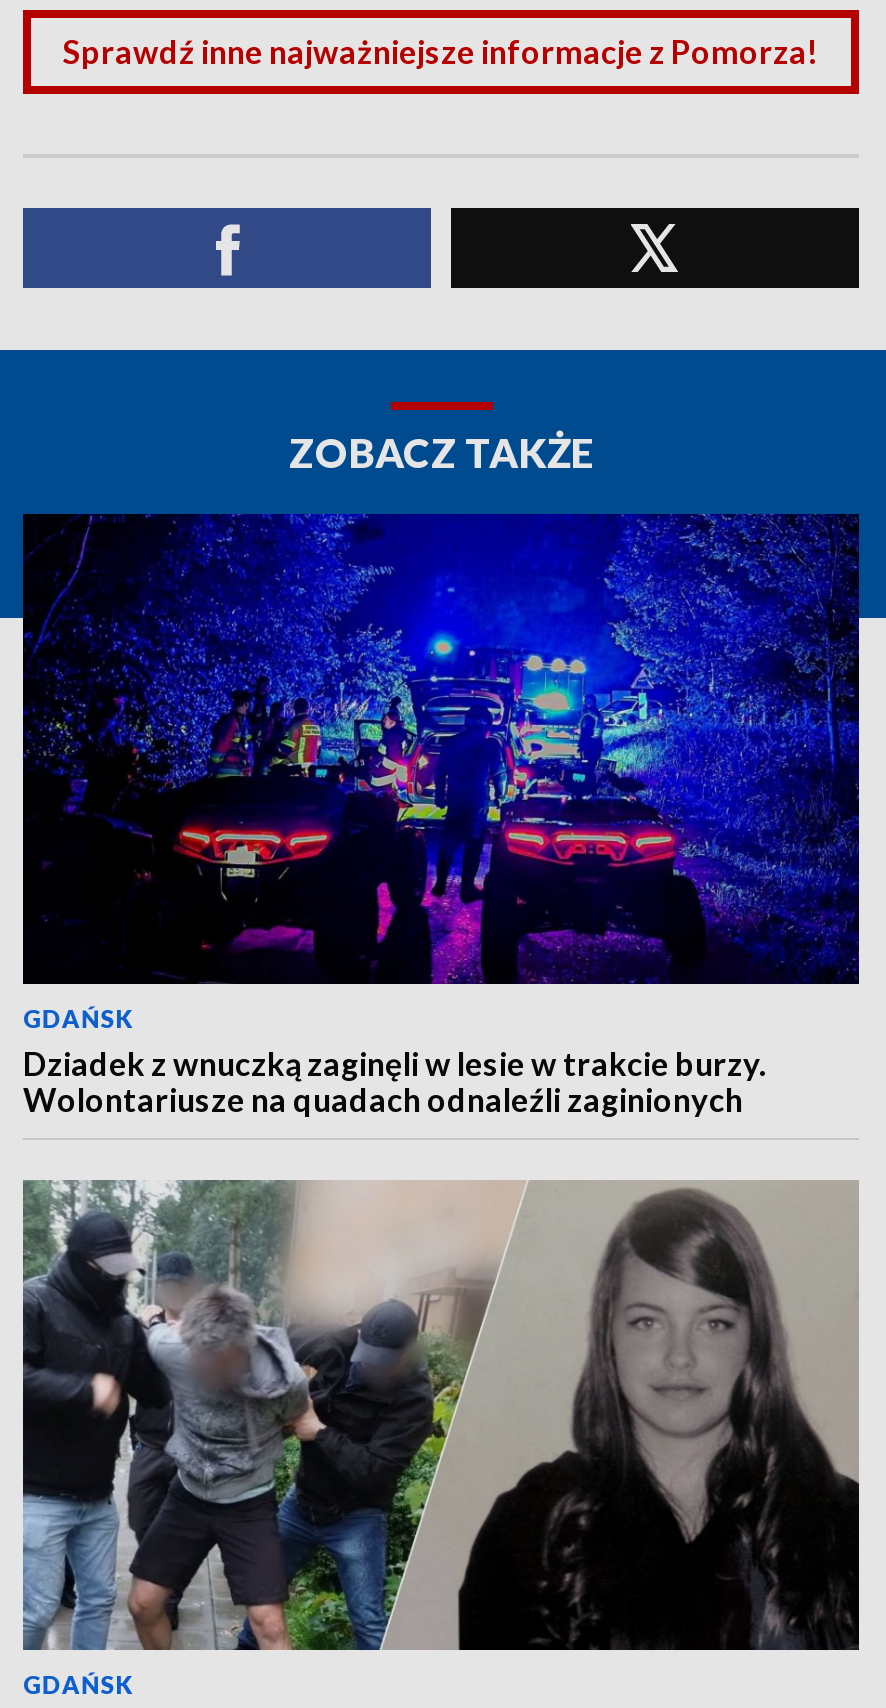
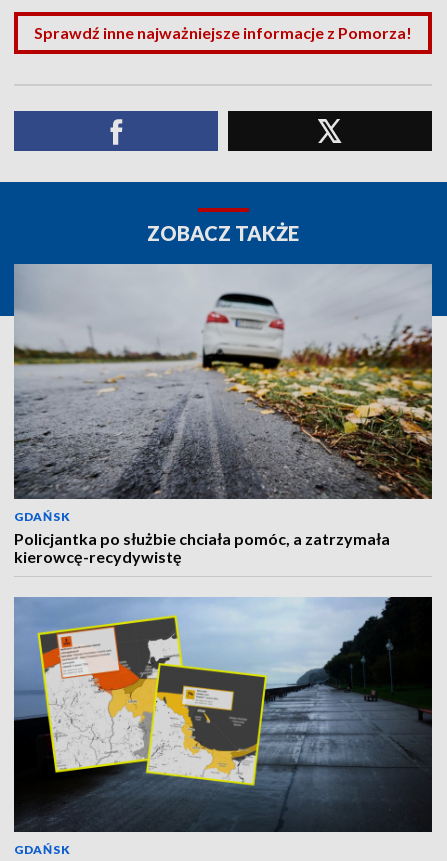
- [image]
- Dziadek z wnuczką zaginęli w lesie w trakcie burzy.
- Wolontariusze na quadach odnaleźli zaginionych
+ [image]
+ Policjantka po służbie chciała pomóc, a zatrzymała
+ kierowcę-recydywistę

- [image]
+ [image]
